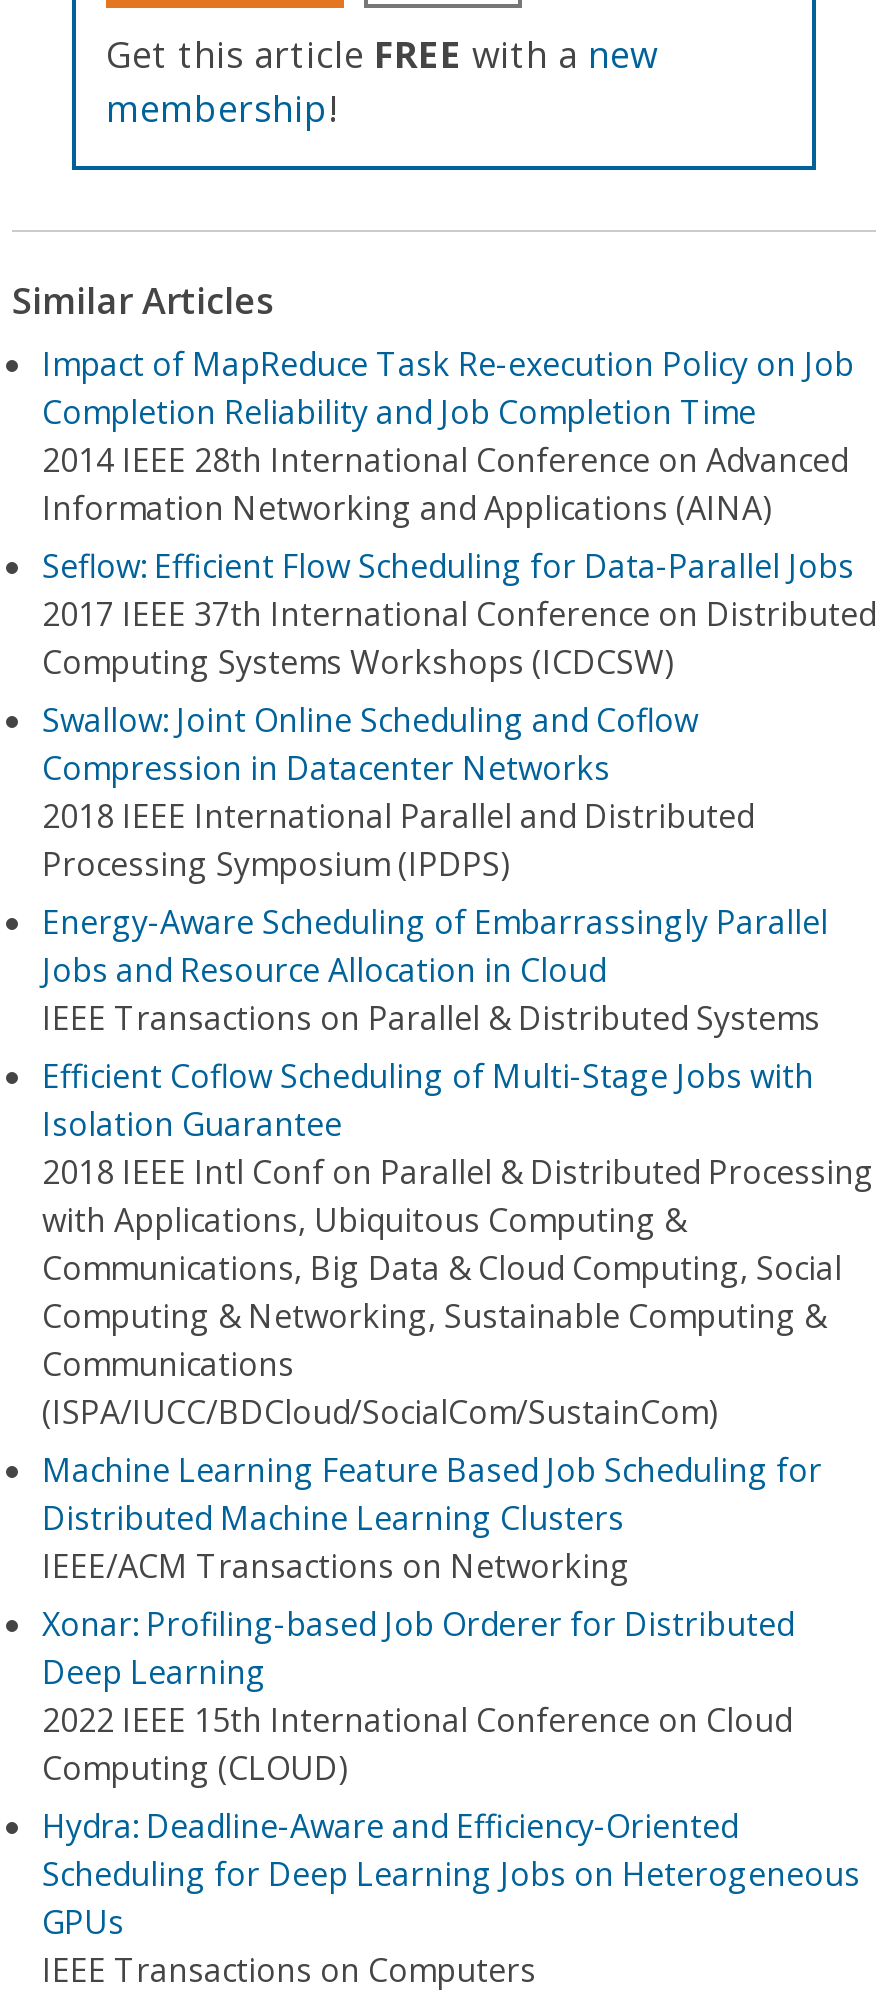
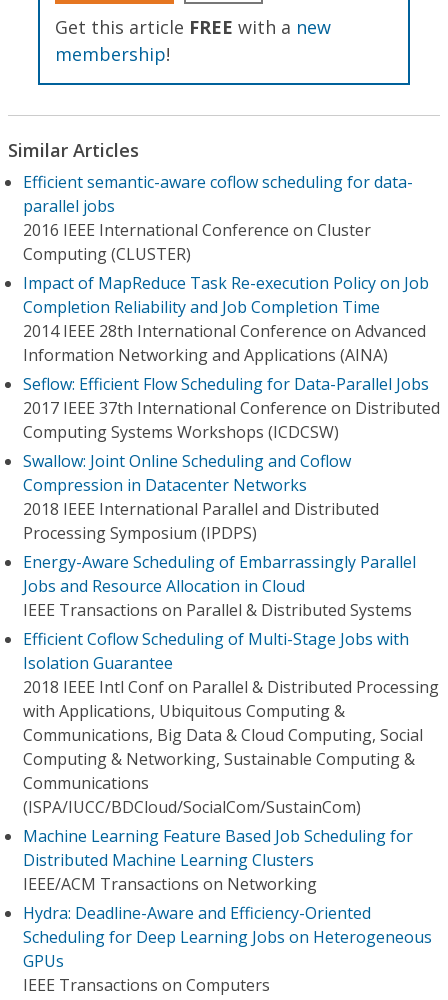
+ Efficient semantic-aware coflow scheduling for data-
+ parallel jobs
+ 2016 IEEE International Conference on Cluster
+ Computing (CLUSTER)

moved down: Impact of MapReduce Task Re-execution Policy on Job | Completion Reliability and Job Completion Time | 2014 IEEE 28th International Conference on Advanced | ... | Distributed Machine Learning Clusters | IEEE/ACM Transactions on Networking

- Xonar: Profiling-based Job Orderer for Distributed
- Deep Learning
- 2022 IEEE 15th International Conference on Cloud
- Computing (CLOUD)
